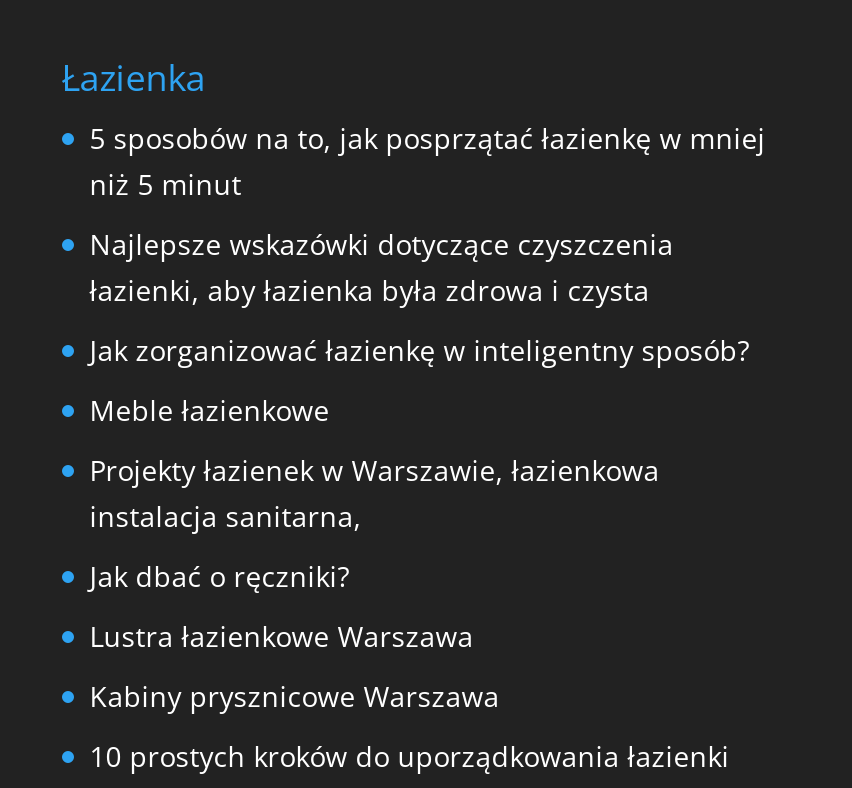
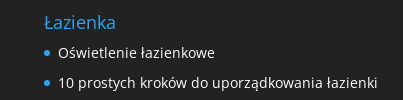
- 5 sposobów na to, jak posprzątać łazienkę w mniej
- niż 5 minut
- Najlepsze wskazówki dotyczące czyszczenia
- łazienki, aby łazienka była zdrowa i czysta
- Jak zorganizować łazienkę w inteligentny sposób?
- Meble łazienkowe
- Projekty łazienek w Warszawie, łazienkowa
- instalacja sanitarna,
- Jak dbać o ręczniki?
- Lustra łazienkowe Warszawa
- Kabiny prysznicowe Warszawa
+ Oświetlenie łazienkowe
